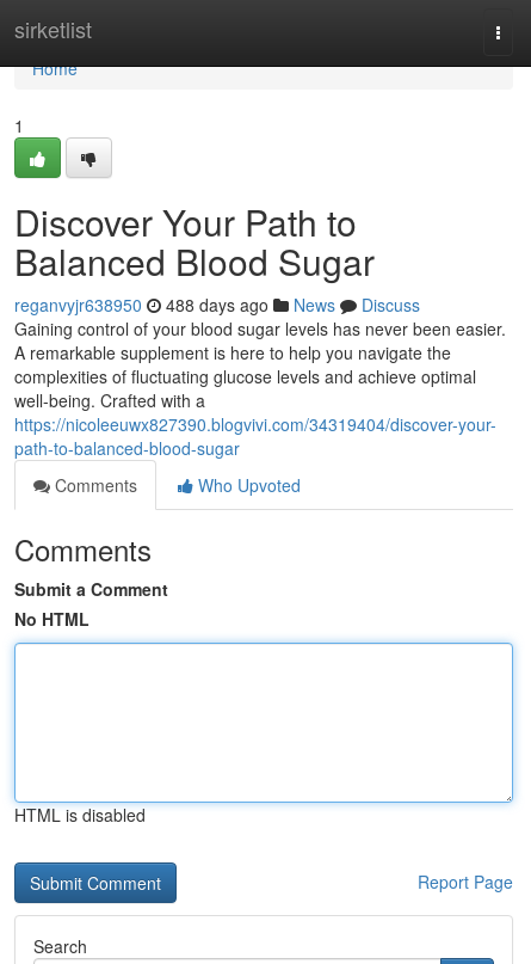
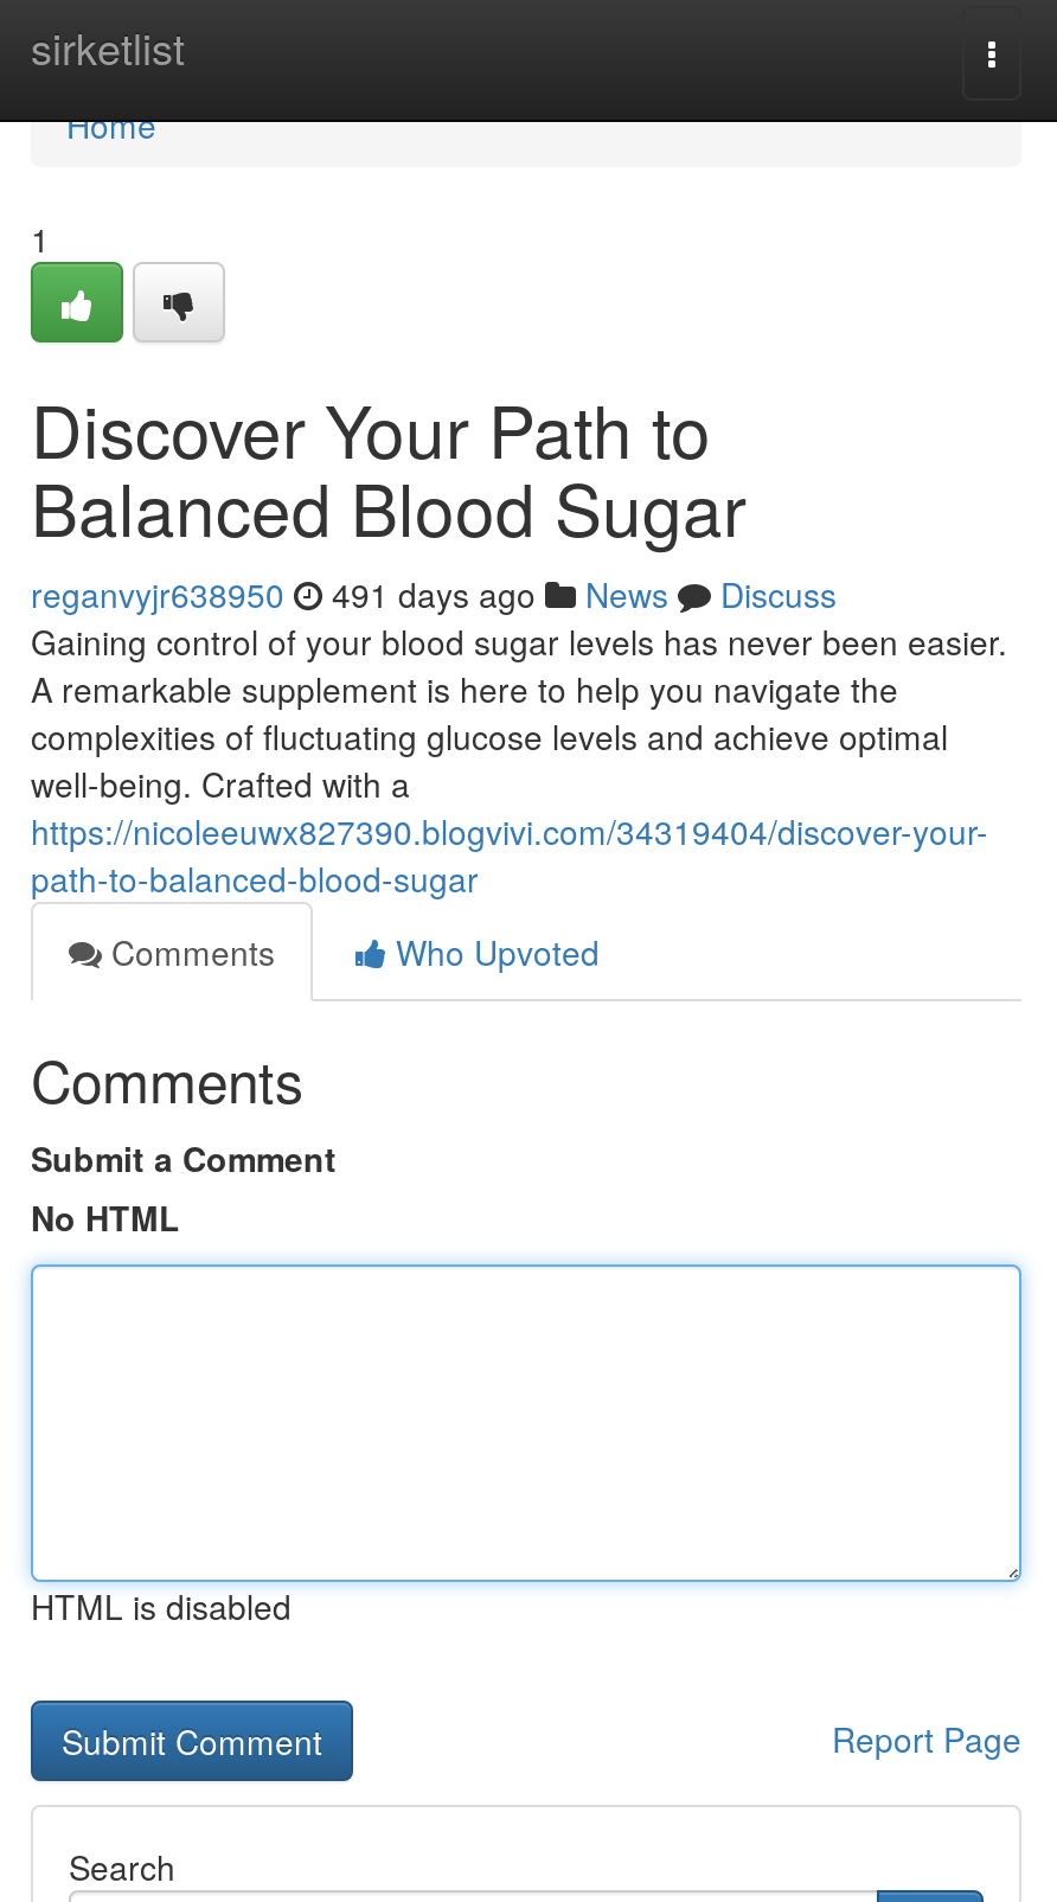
- reganvyjr638950 488 days ago News Discuss
+ reganvyjr638950 491 days ago News Discuss
